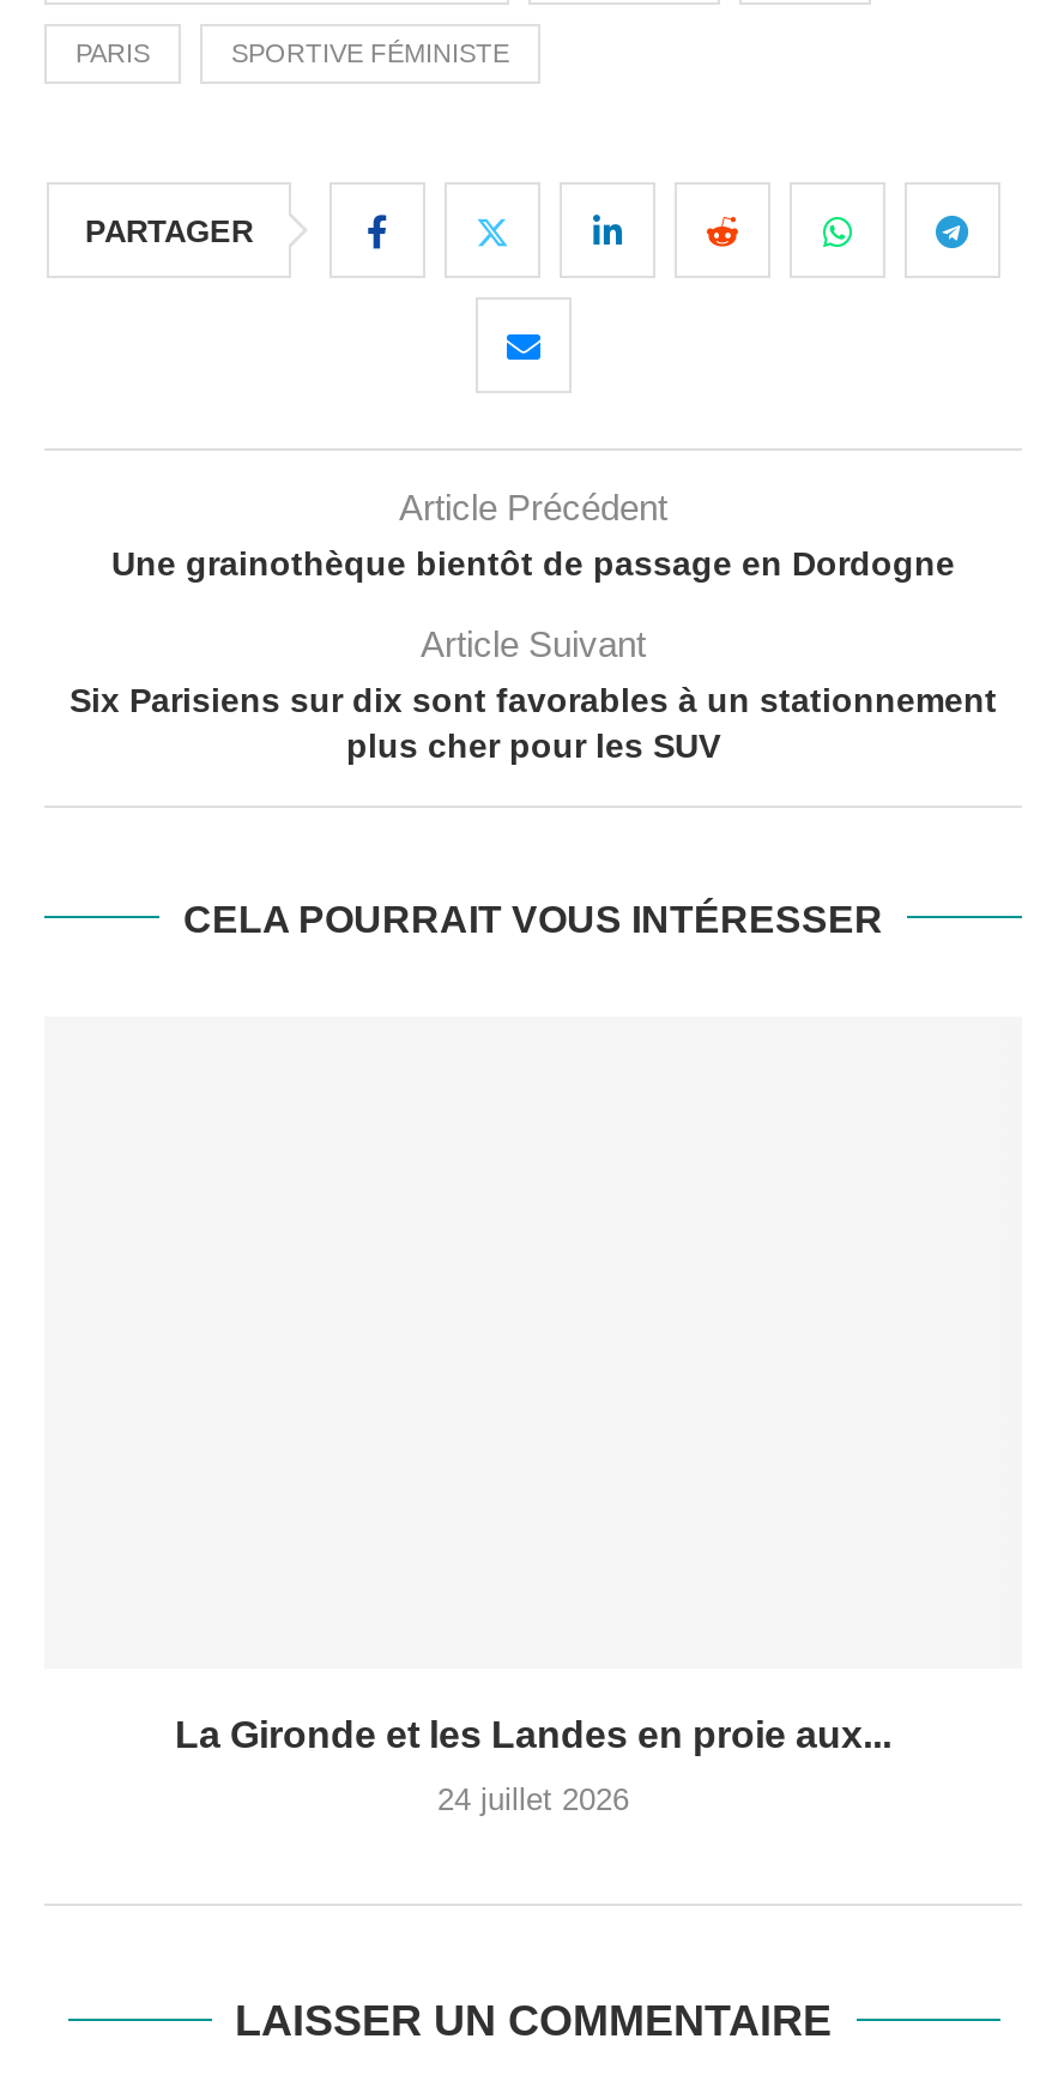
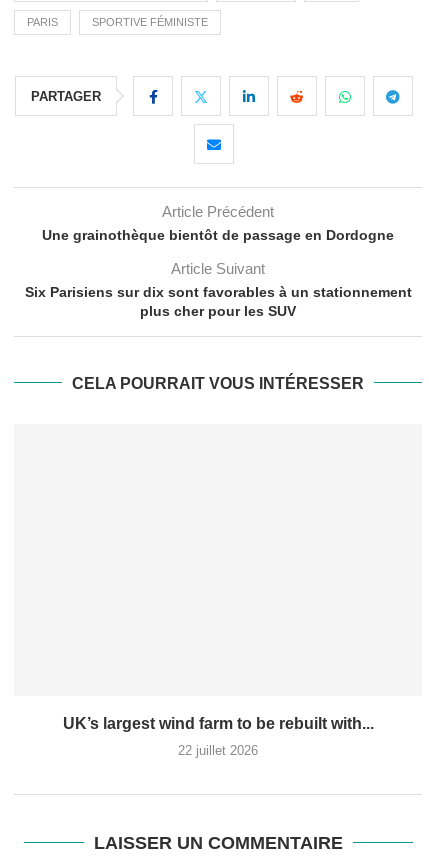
- La Gironde et les Landes en proie aux...
+ UK’s largest wind farm to be rebuilt with...

- 24 juillet 2026
+ 22 juillet 2026
